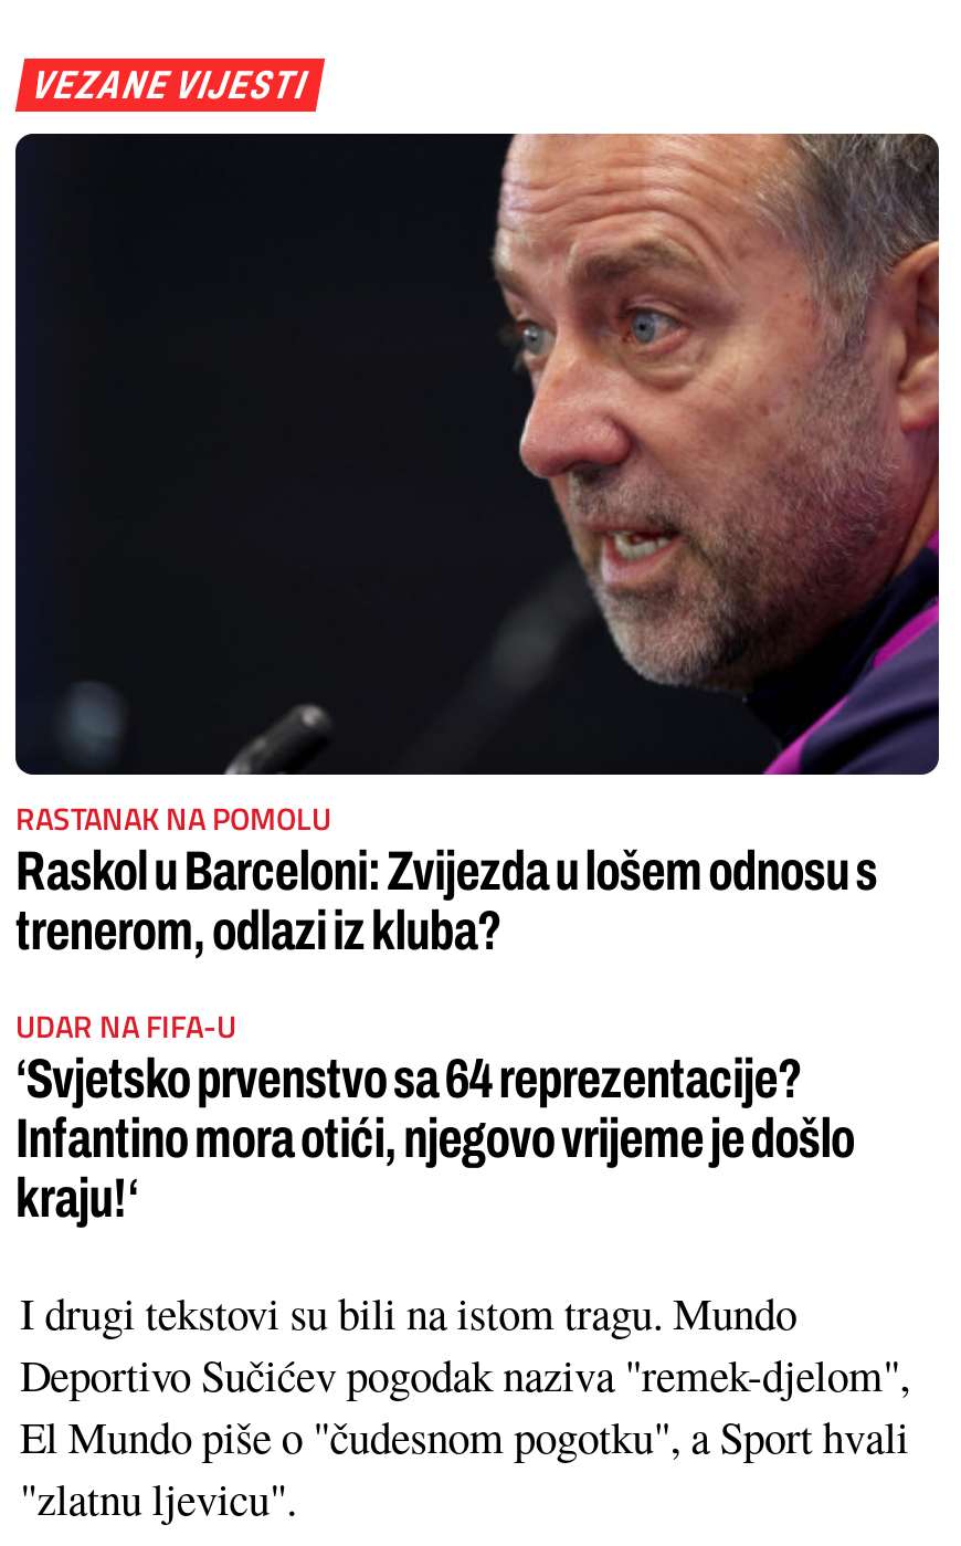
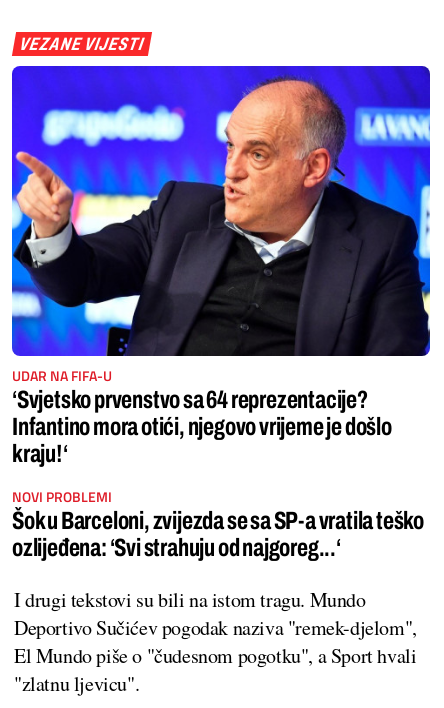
- [image]
+ [image]

- RASTANAK NA POMOLU
- Raskol u Barceloni: Zvijezda u lošem odnosu s
- trenerom, odlazi iz kluba?

moved up: UDAR NA FIFA-U | ‘Svjetsko prvenstvo sa 64 reprezentacije? | Infantino mora otići, njegovo vrijeme je došlo | kraju!‘

+ NOVI PROBLEMI
+ Šok u Barceloni, zvijezda se sa SP-a vratila teško
+ ozlijeđena: ‘Svi strahuju od najgoreg...‘
